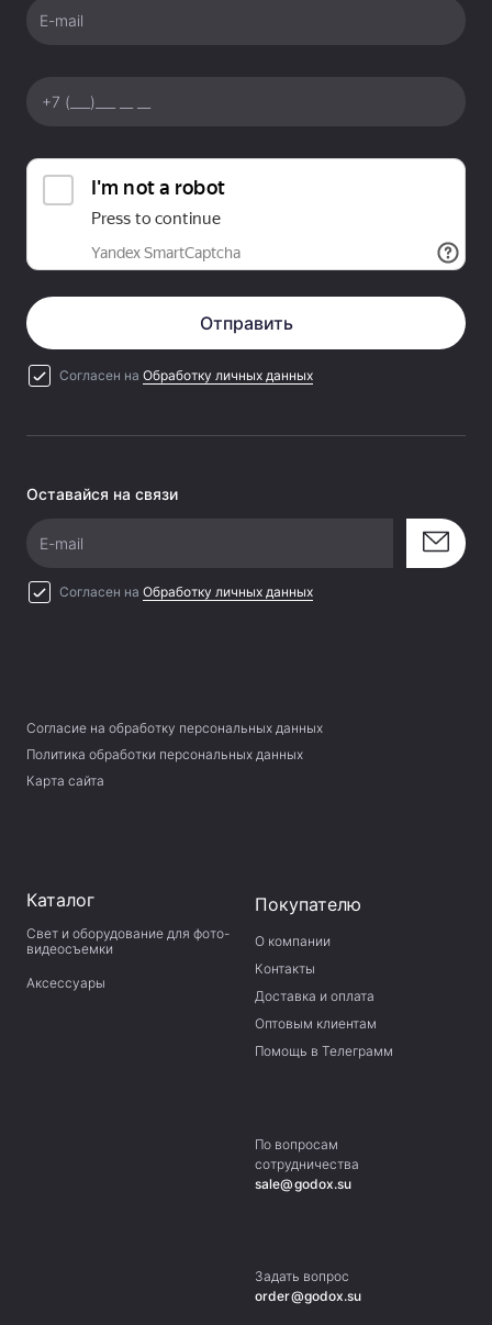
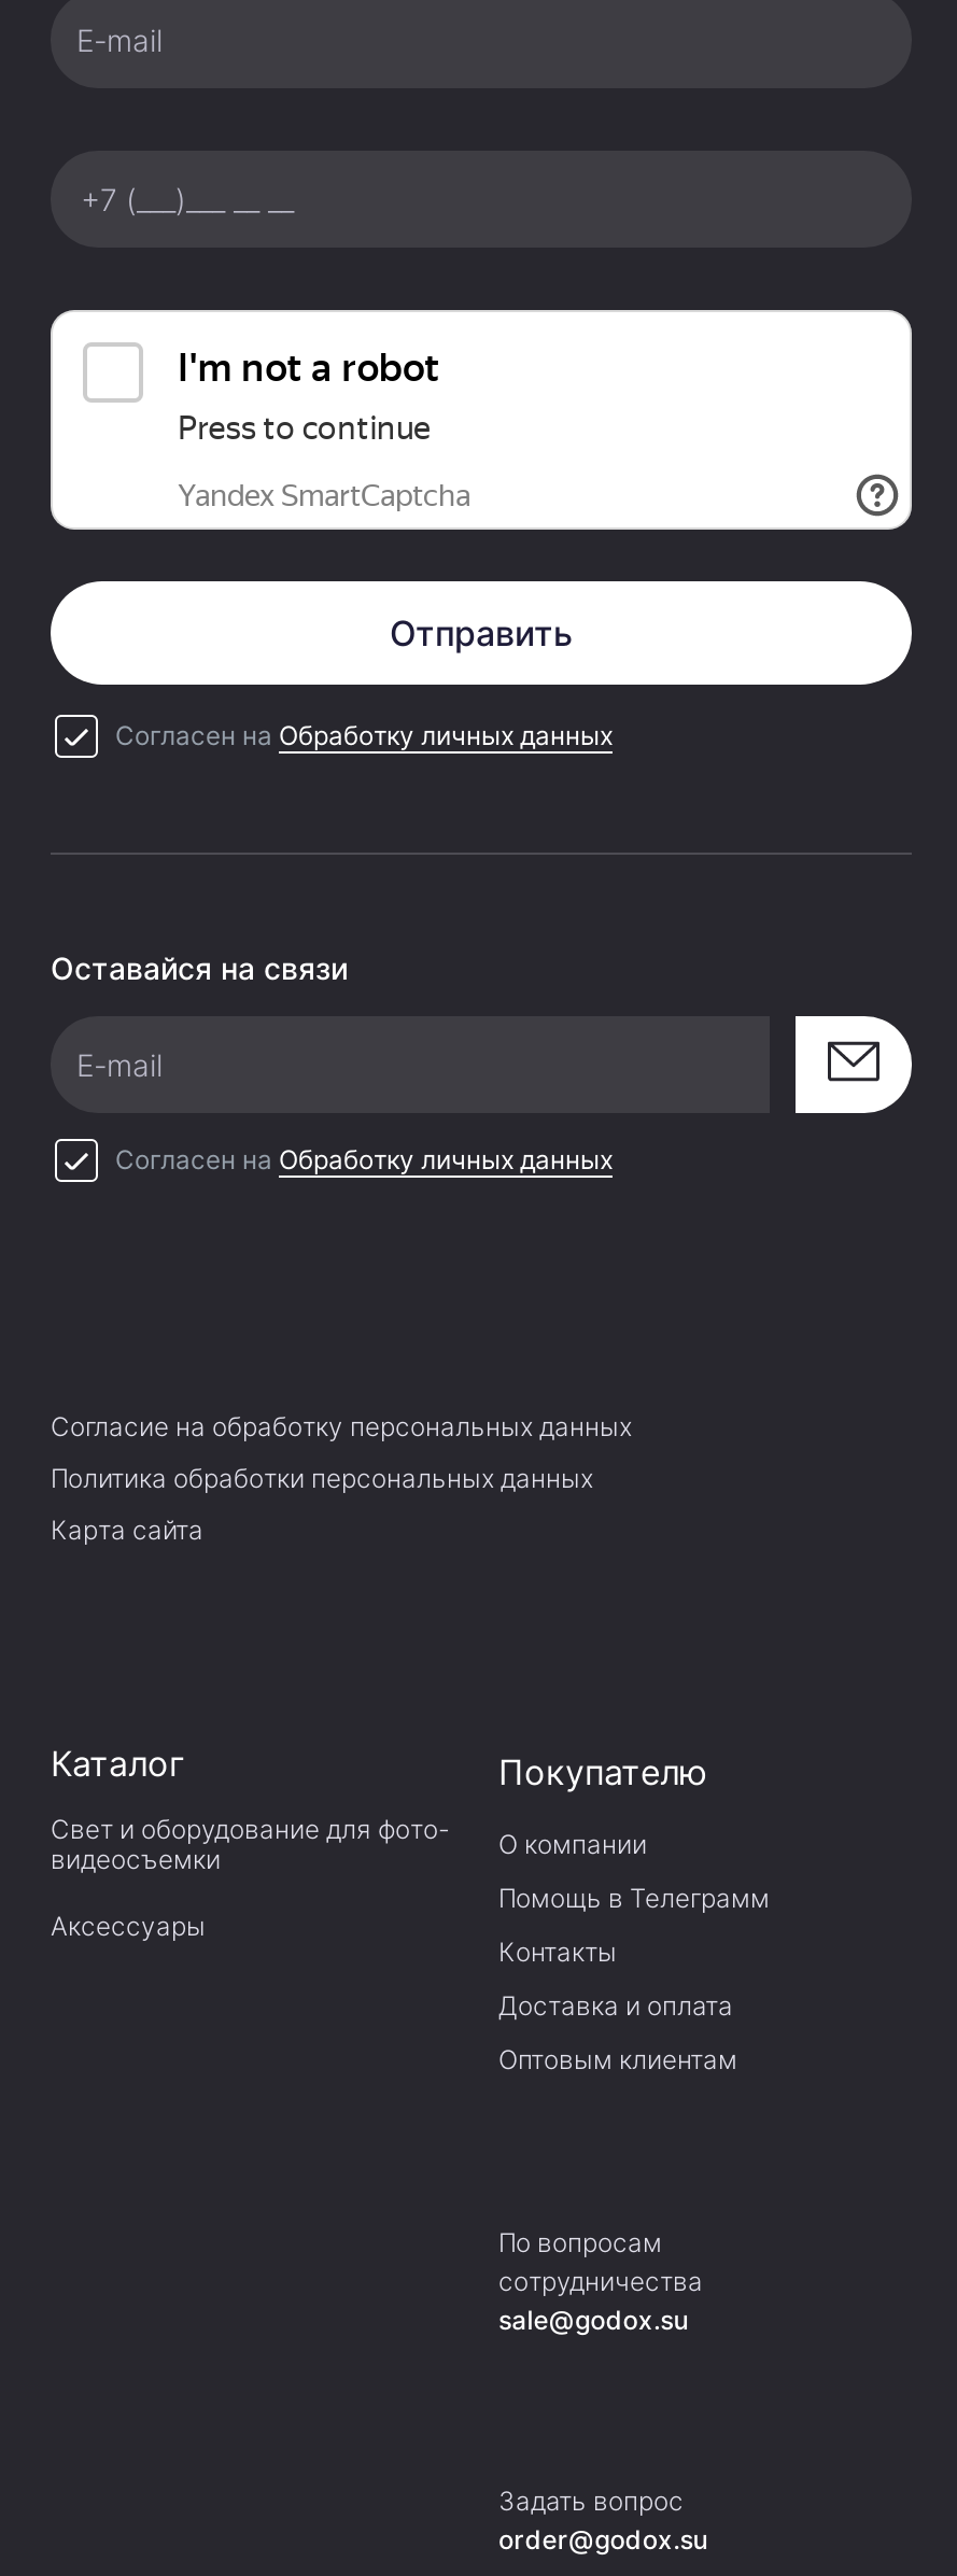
moved down: Контакты | Доставка и оплата | Оптовым клиентам

moved up: Помощь в Телеграмм
